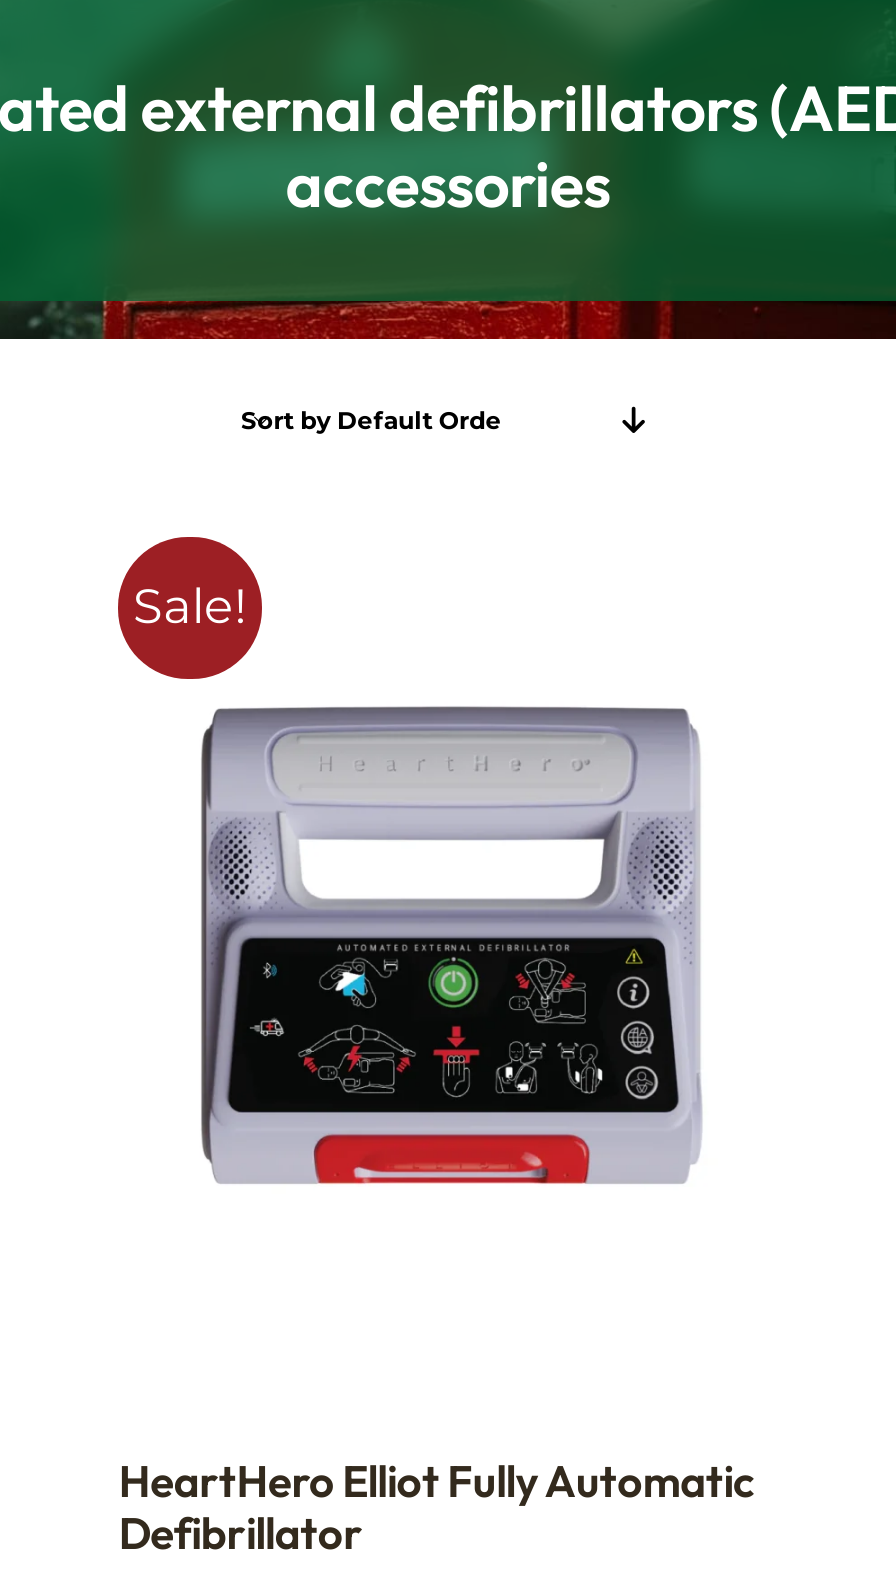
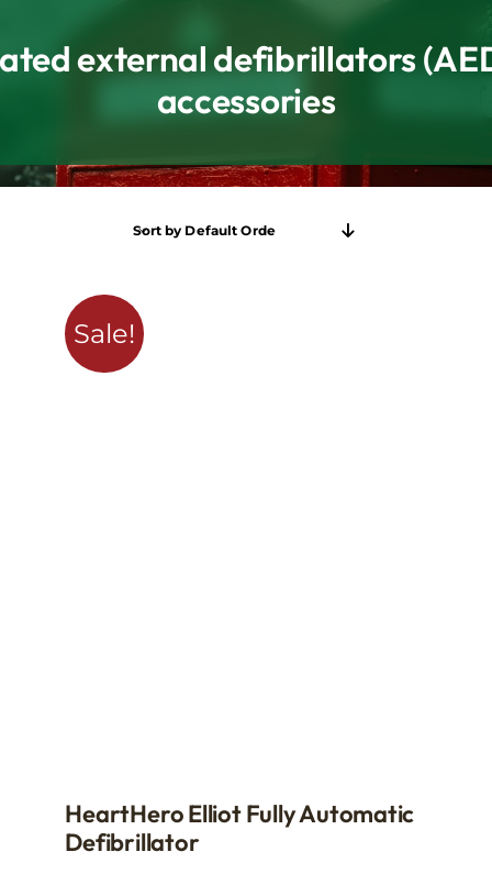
- [image]
